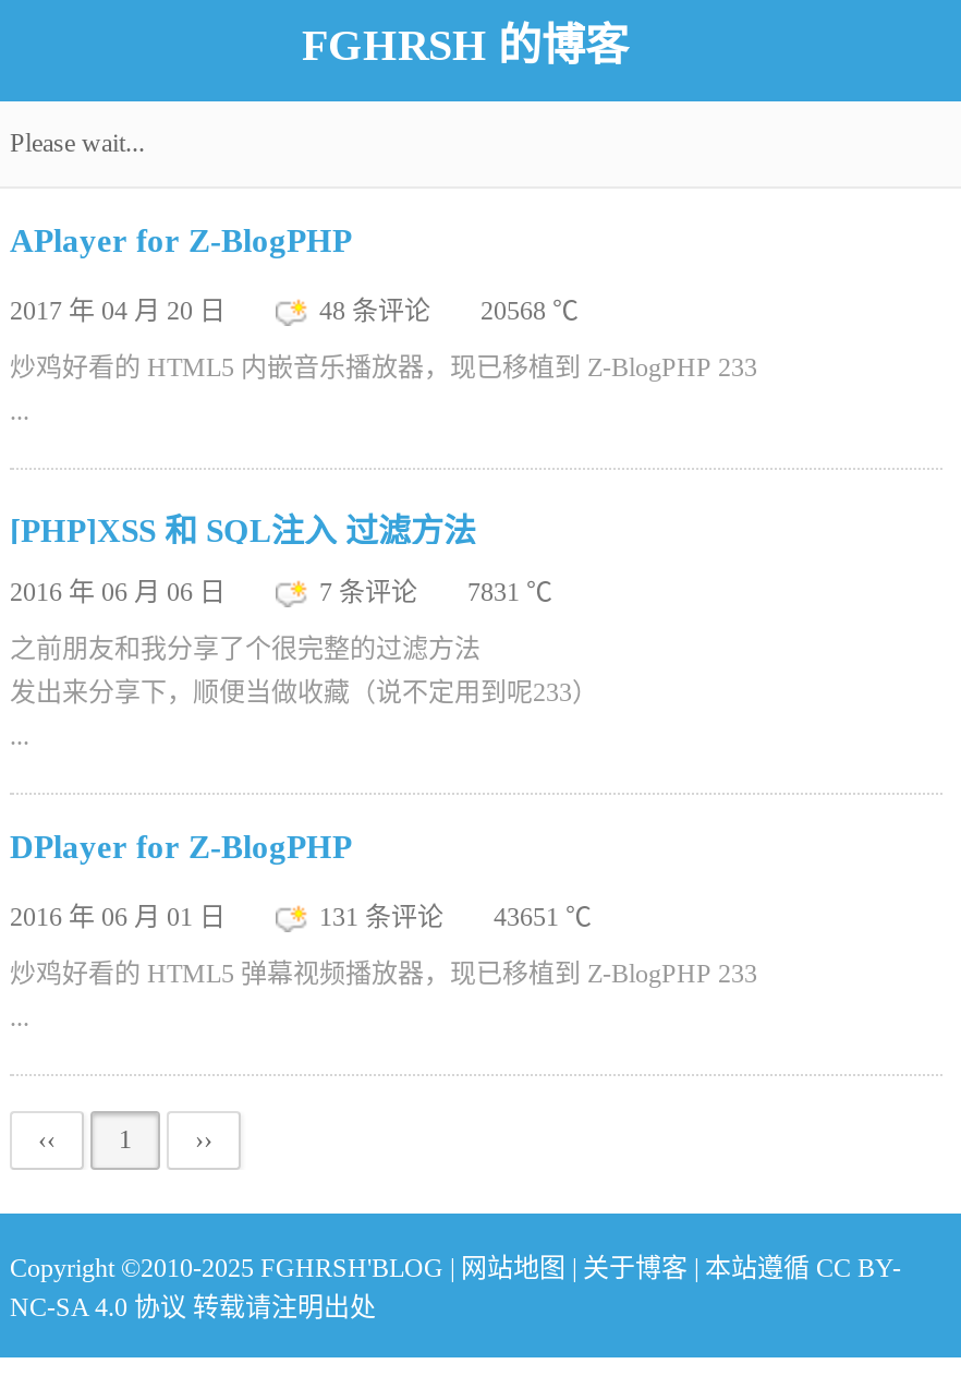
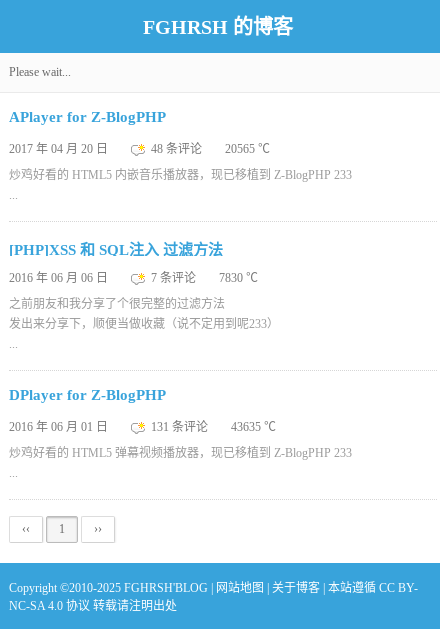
- 48 条评论 20568 ℃
+ 48 条评论 20565 ℃

- 7 条评论 7831 ℃
+ 7 条评论 7830 ℃

- 131 条评论 43651 ℃
+ 131 条评论 43635 ℃
